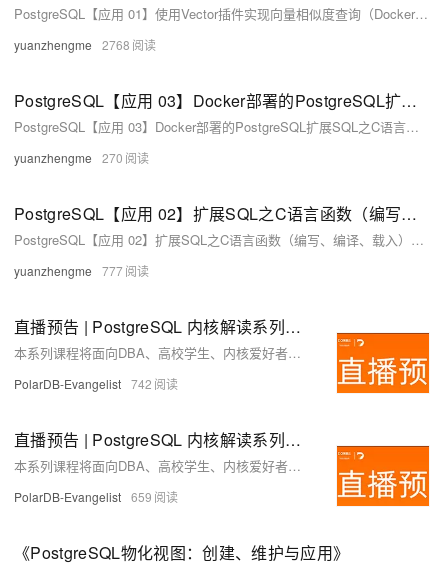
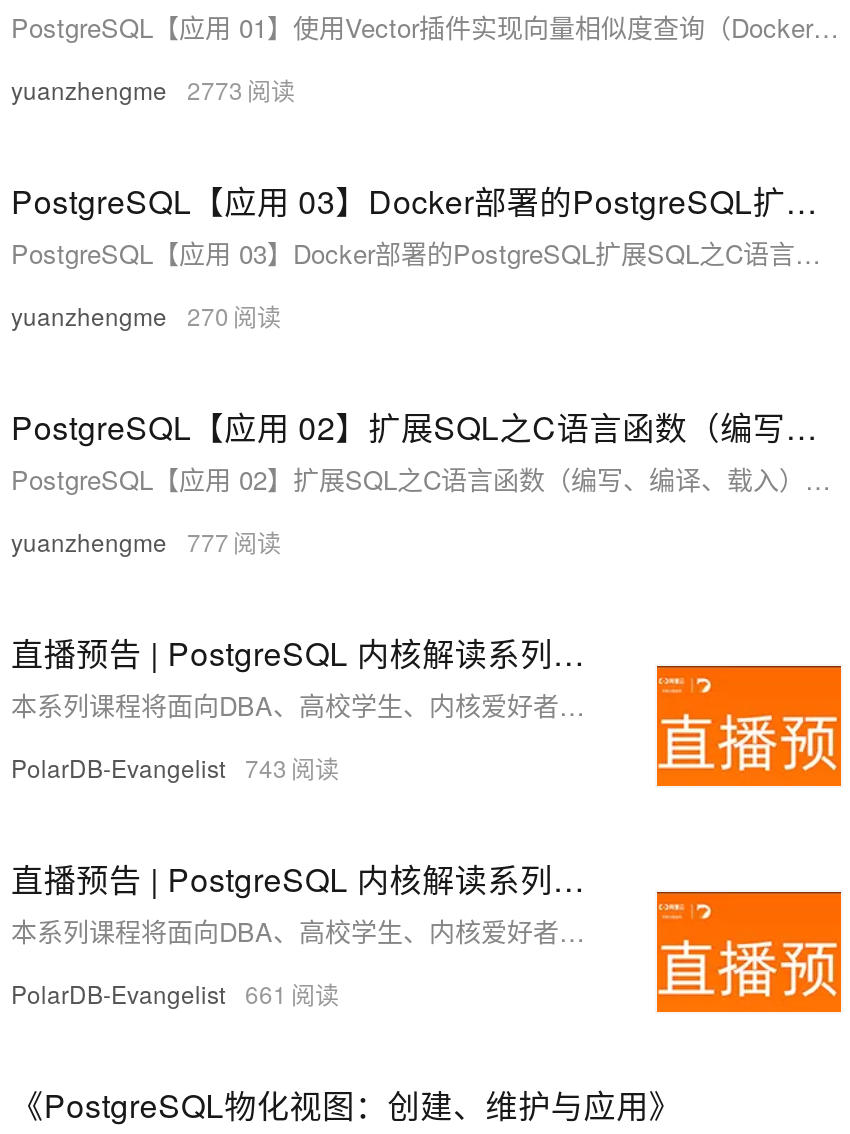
- yuanzhengme 2768
+ yuanzhengme 2773

- PolarDB-Evangelist 742
+ PolarDB-Evangelist 743

- PolarDB-Evangelist 659
+ PolarDB-Evangelist 661
